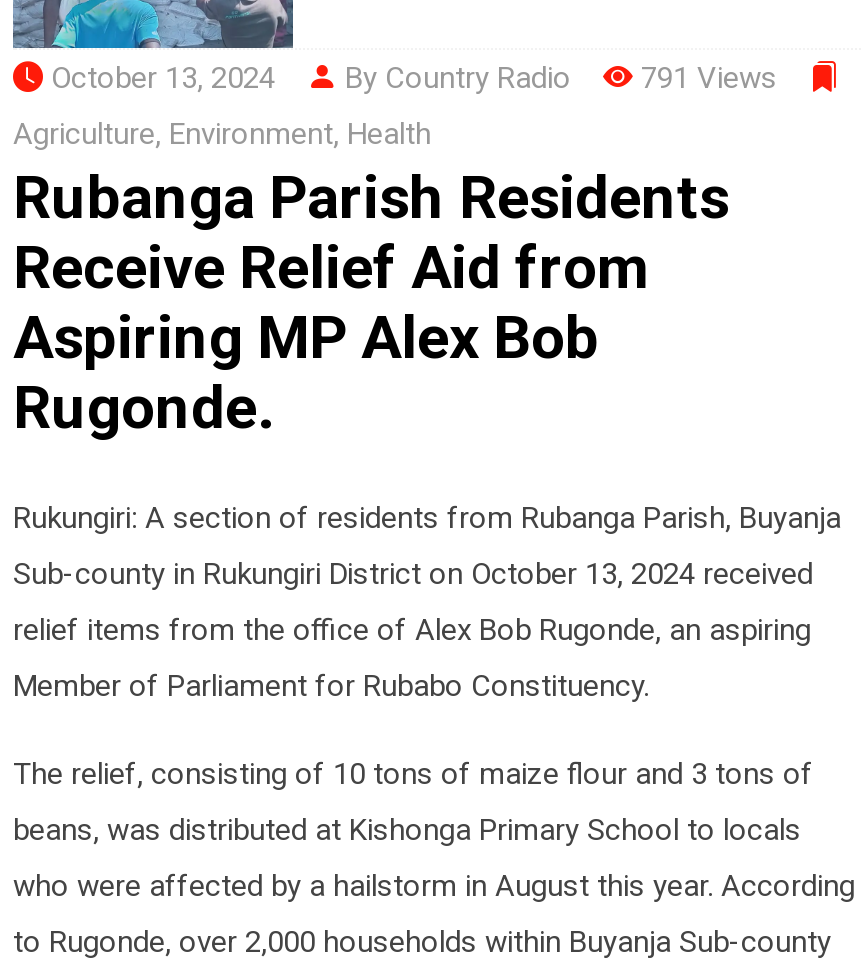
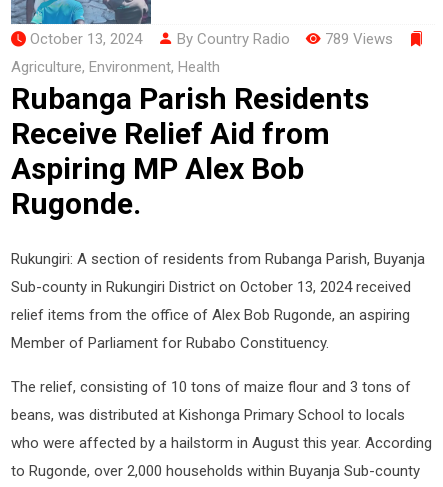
- October 13, 2024 By Country Radio 791 Views
+ October 13, 2024 By Country Radio 789 Views
